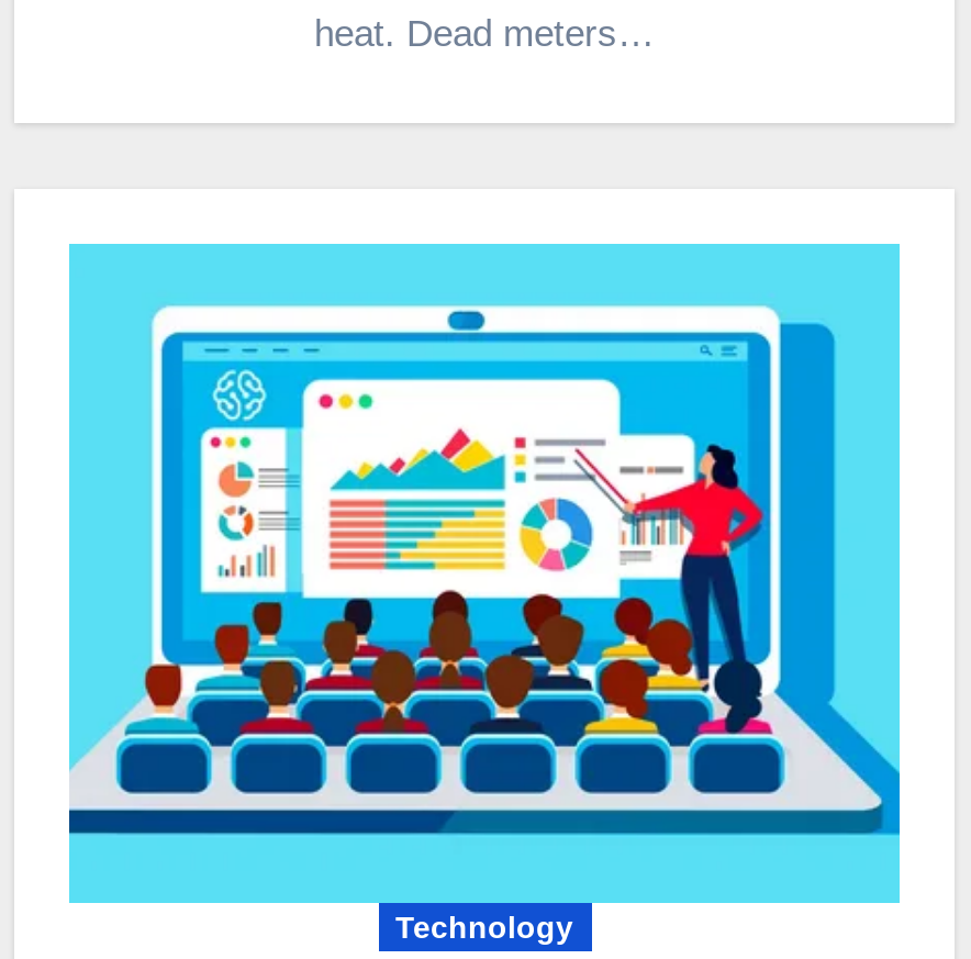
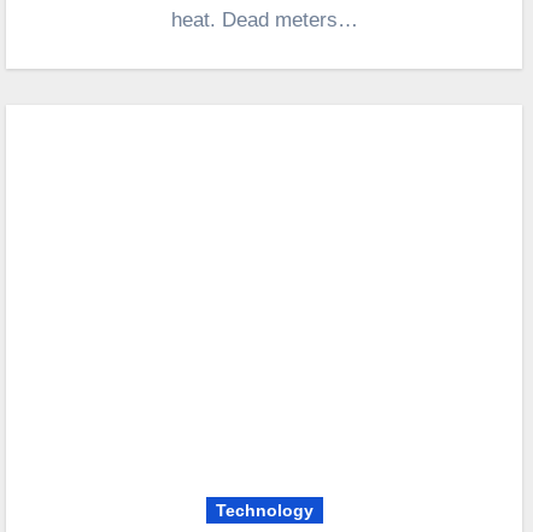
- [image]
